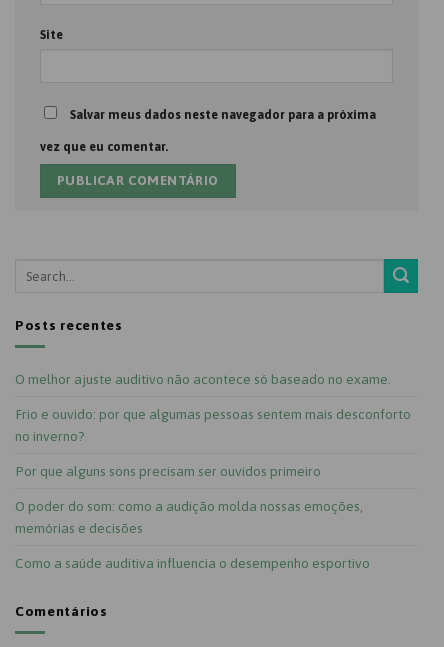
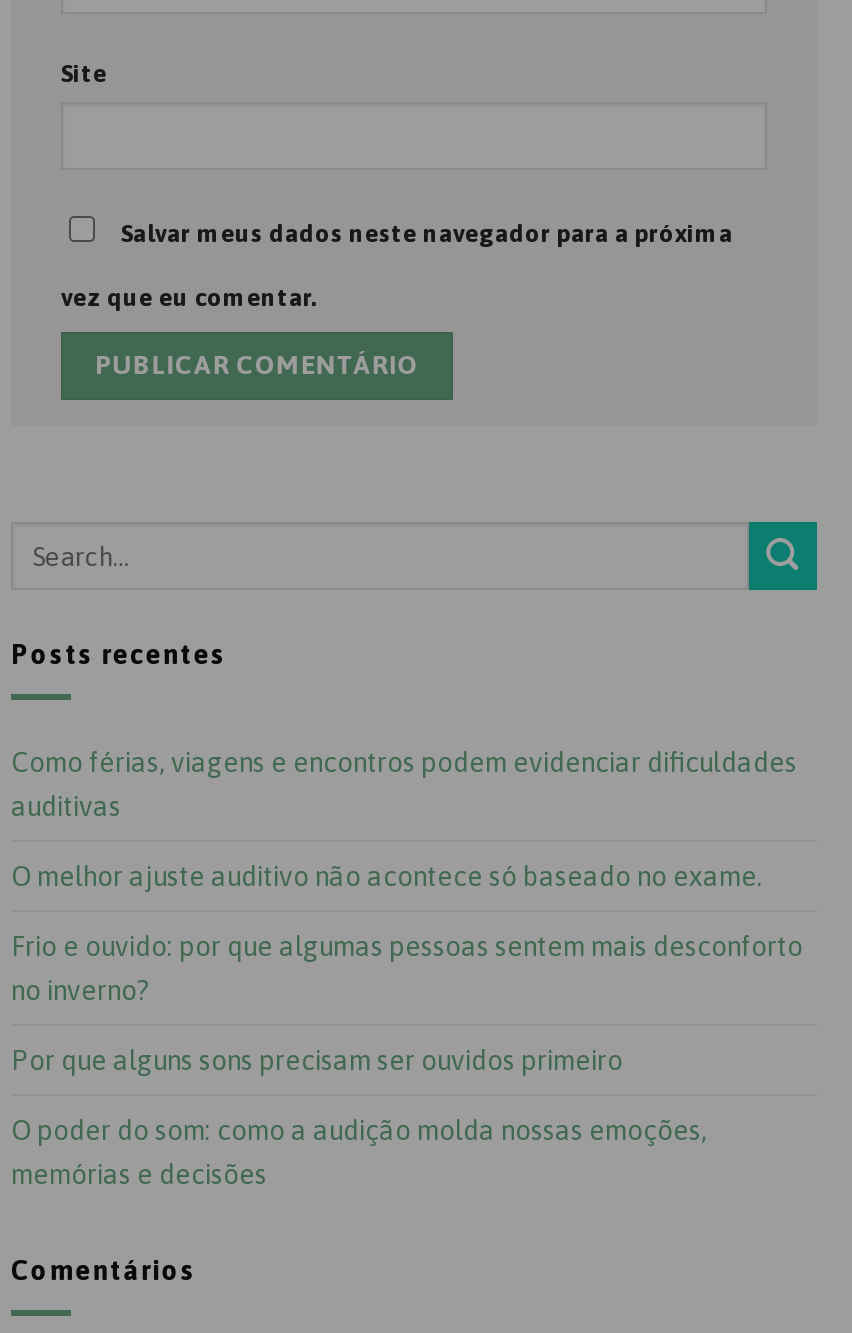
+ Como férias, viagens e encontros podem evidenciar dificuldades
+ auditivas

moved down: O melhor ajuste auditivo não acontece só baseado no exame. | Frio e ouvido: por que algumas pessoas sentem mais desconforto | no inverno? | Por que alguns sons precisam ser ouvidos primeiro | O poder do som: como a audição molda nossas emoções, | memórias e decisões

- Como a saúde auditiva influencia o desempenho esportivo
